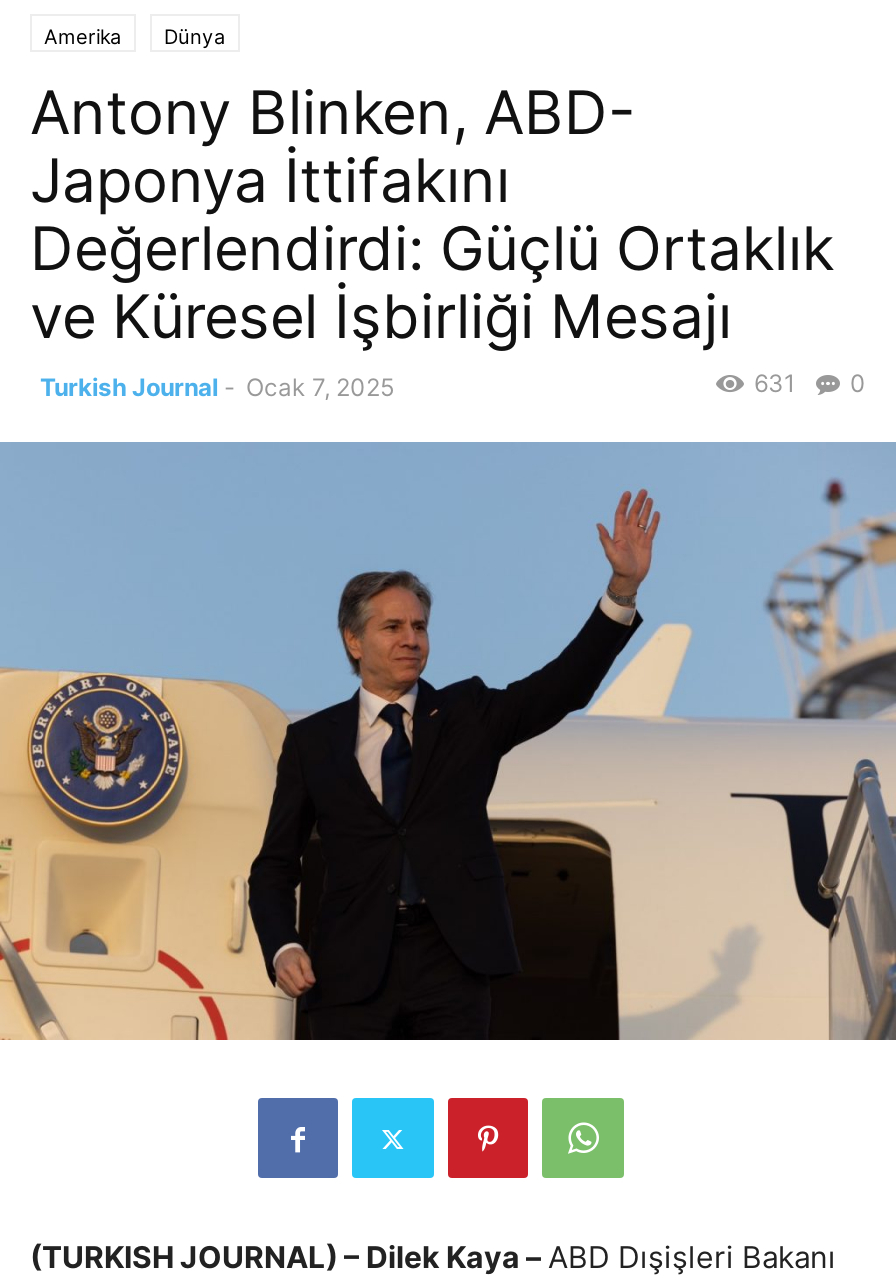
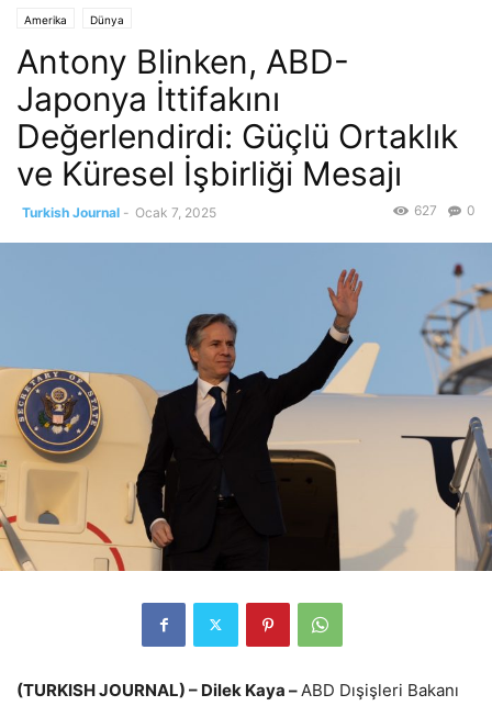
- 631 0
+ 627 0
